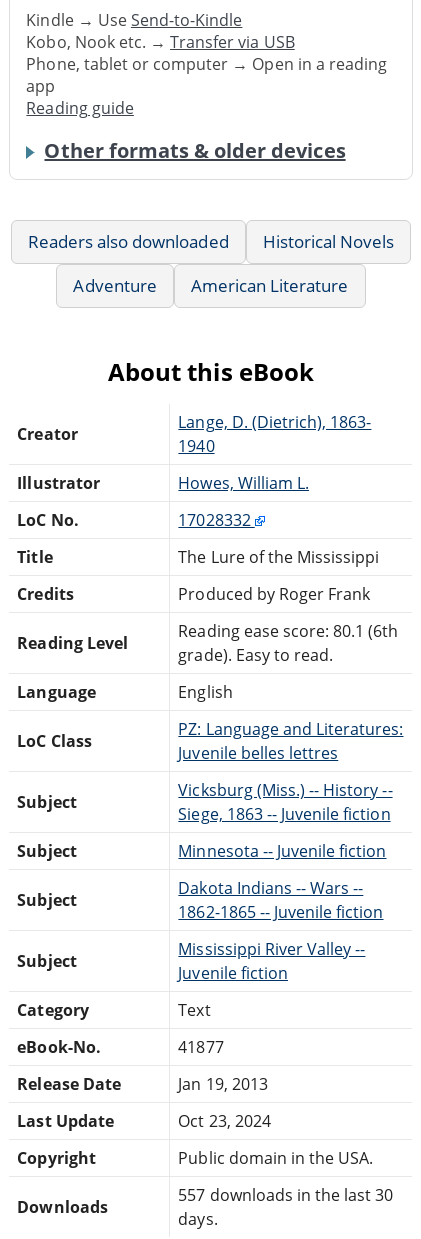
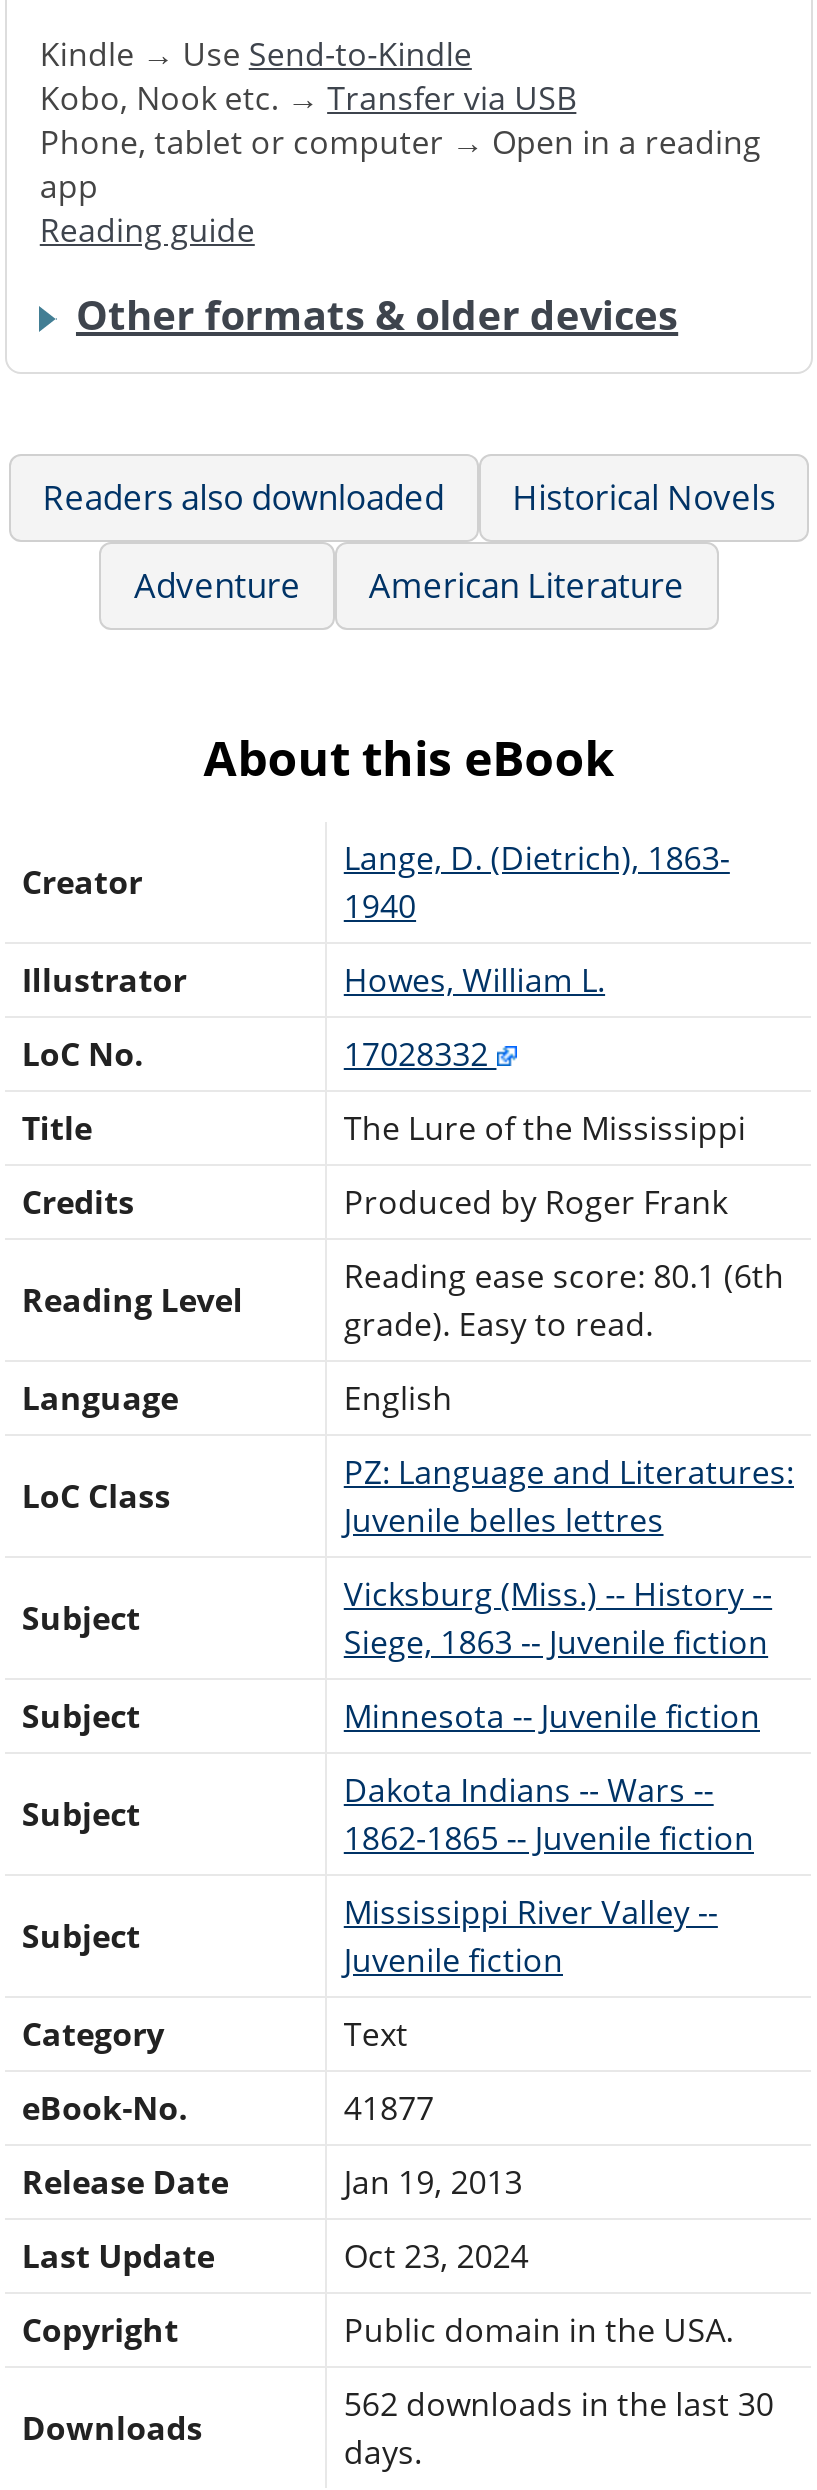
- 557 downloads in the last 30
+ 562 downloads in the last 30
